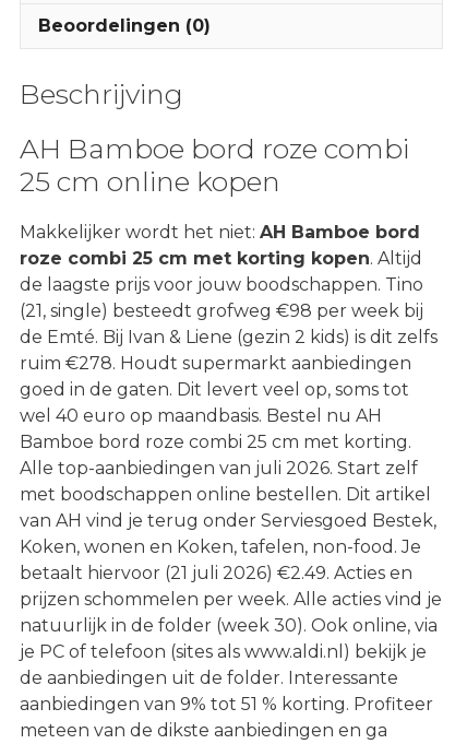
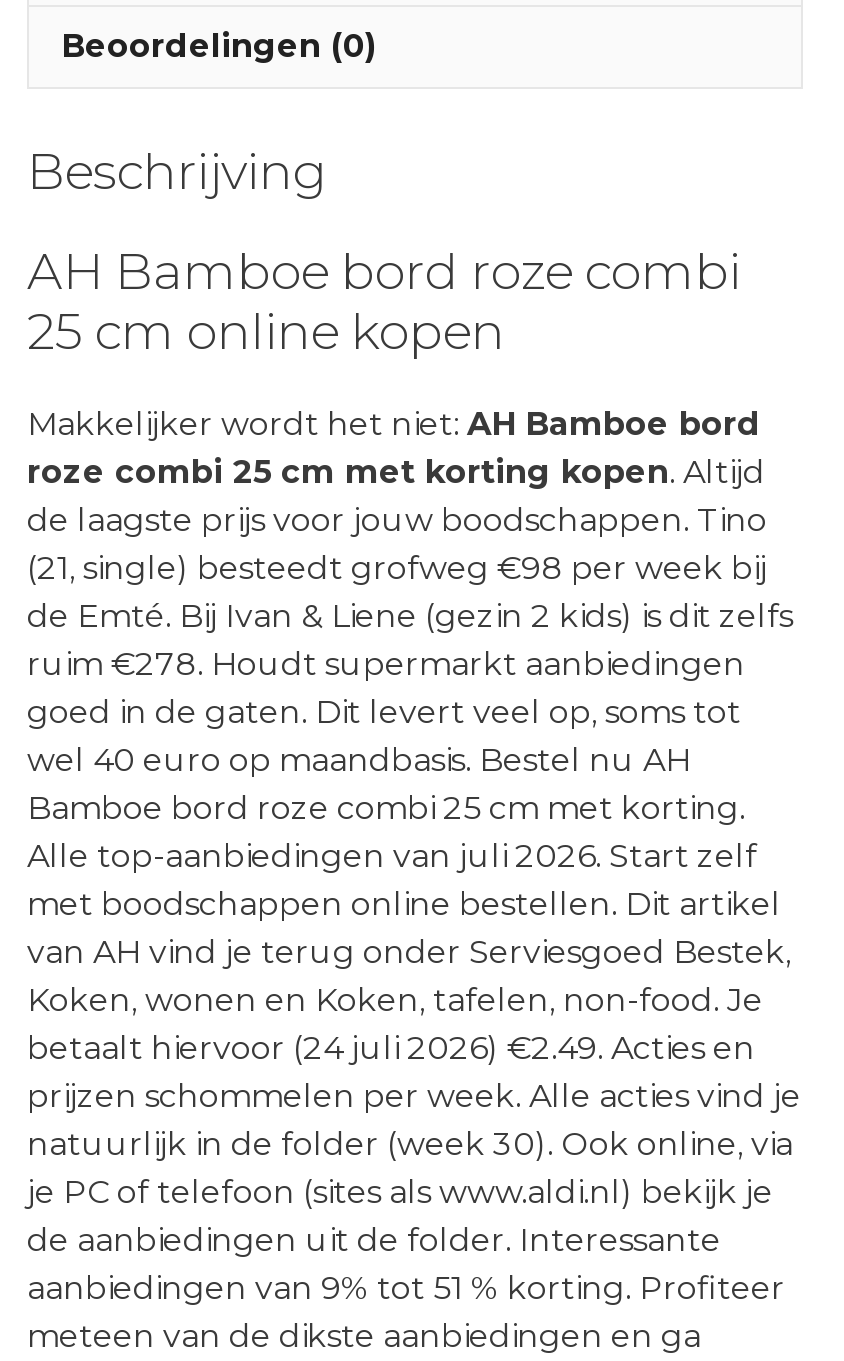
- betaalt hiervoor (21 juli 2026) €2.49. Acties en
+ betaalt hiervoor (24 juli 2026) €2.49. Acties en
